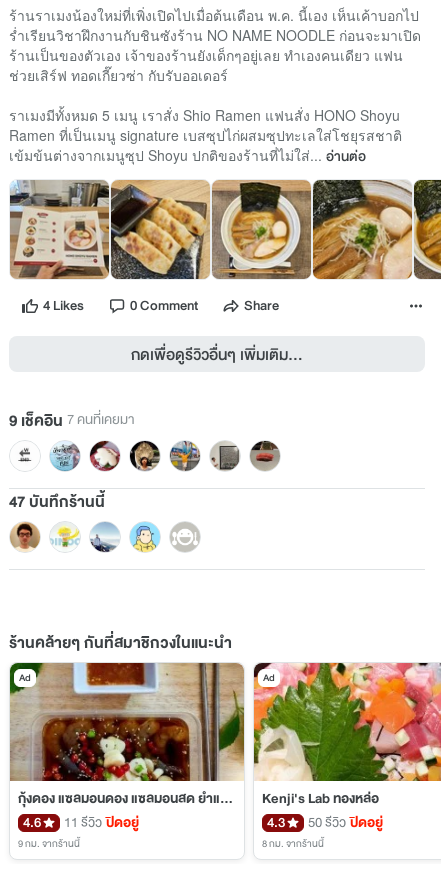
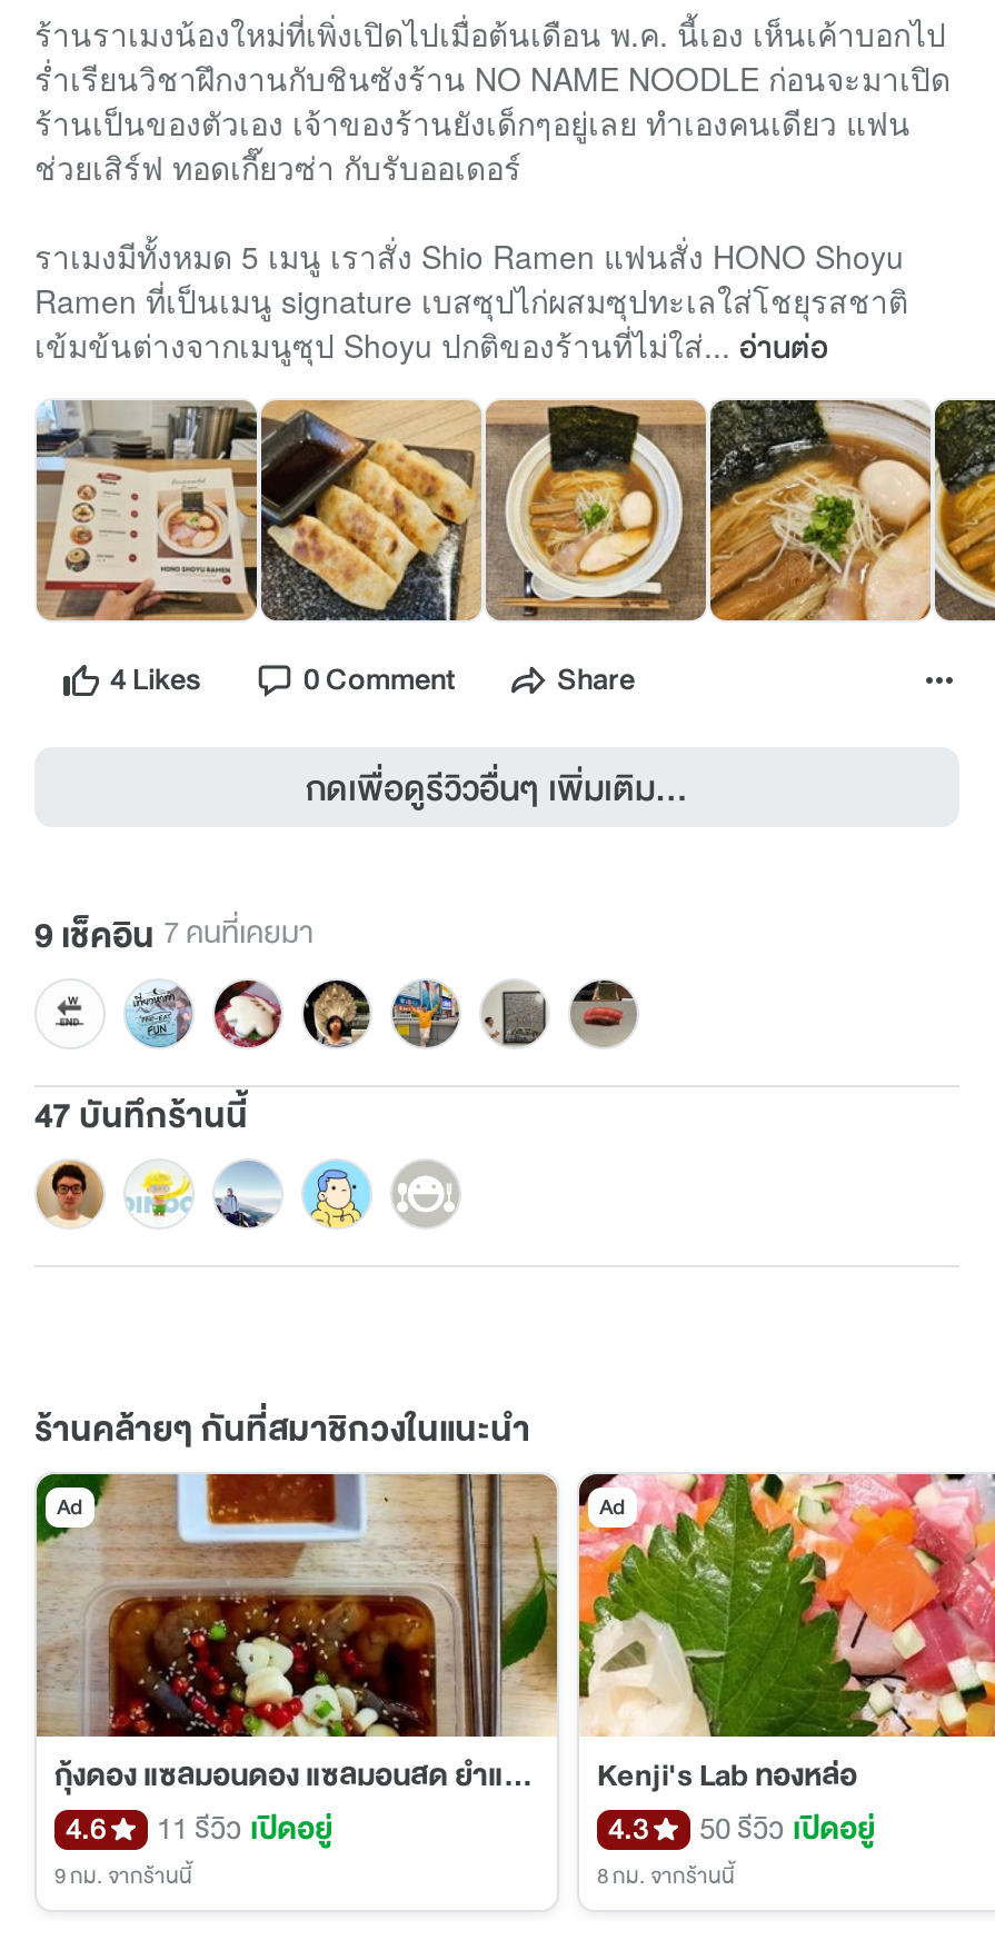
- 11 รีวิว ปิดอยู่
+ 11 รีวิว เปิดอยู่

- 50 รีวิว ปิดอยู่
+ 50 รีวิว เปิดอยู่
